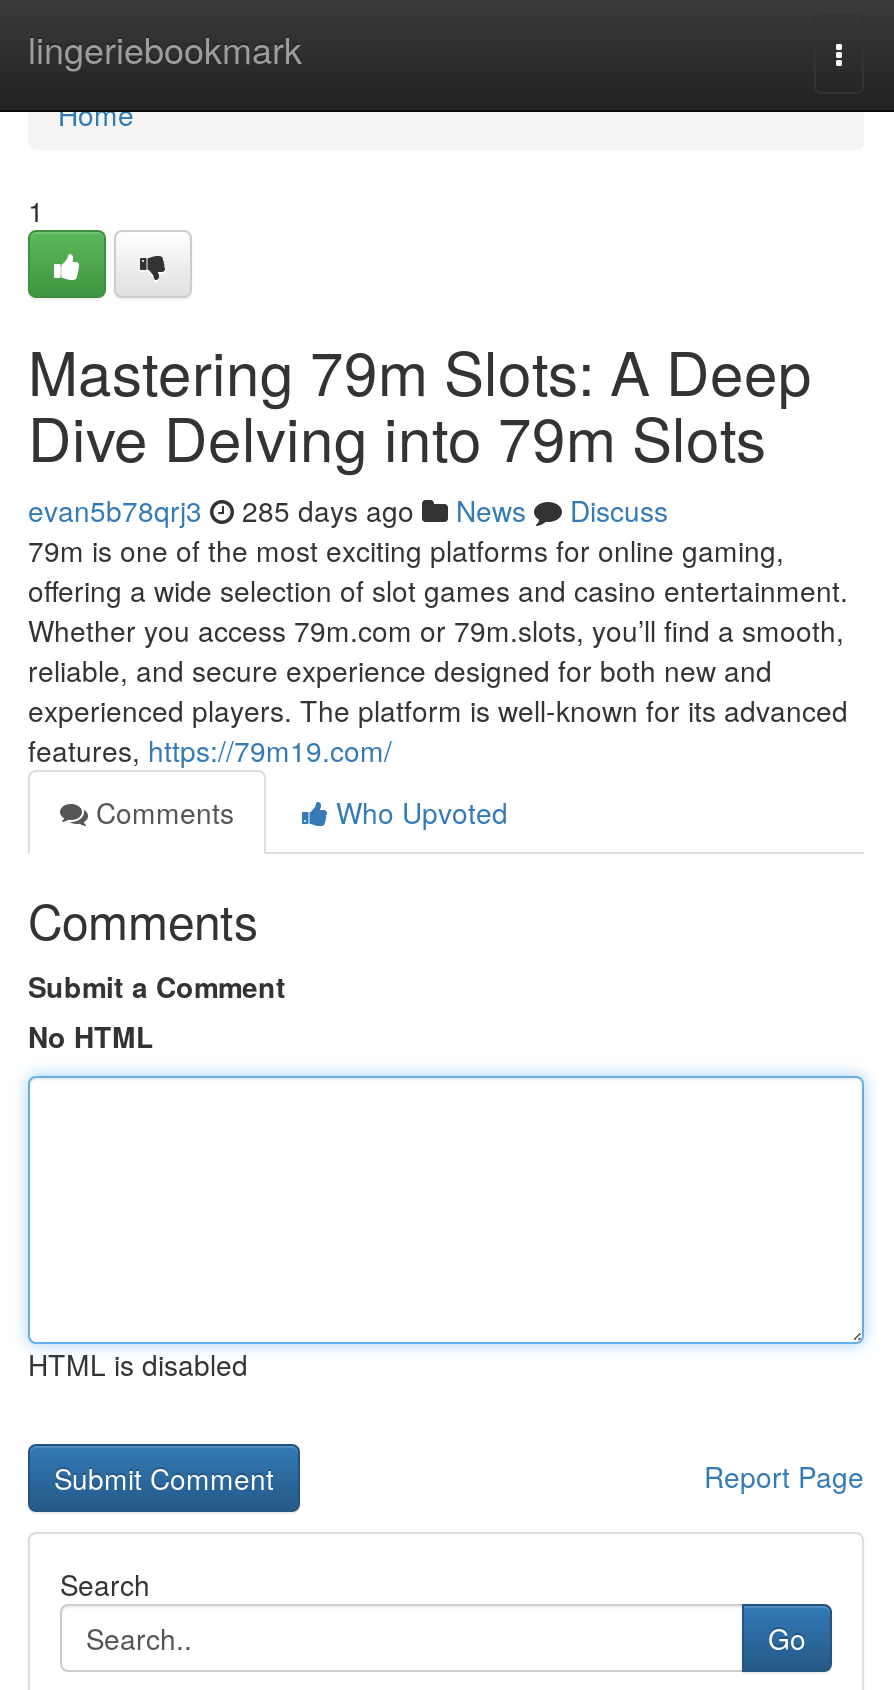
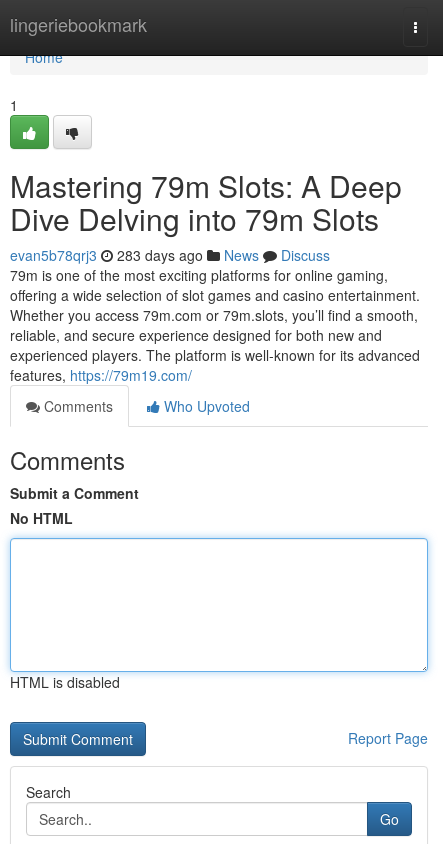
- evan5b78qrj3 285 days ago News Discuss
+ evan5b78qrj3 283 days ago News Discuss
